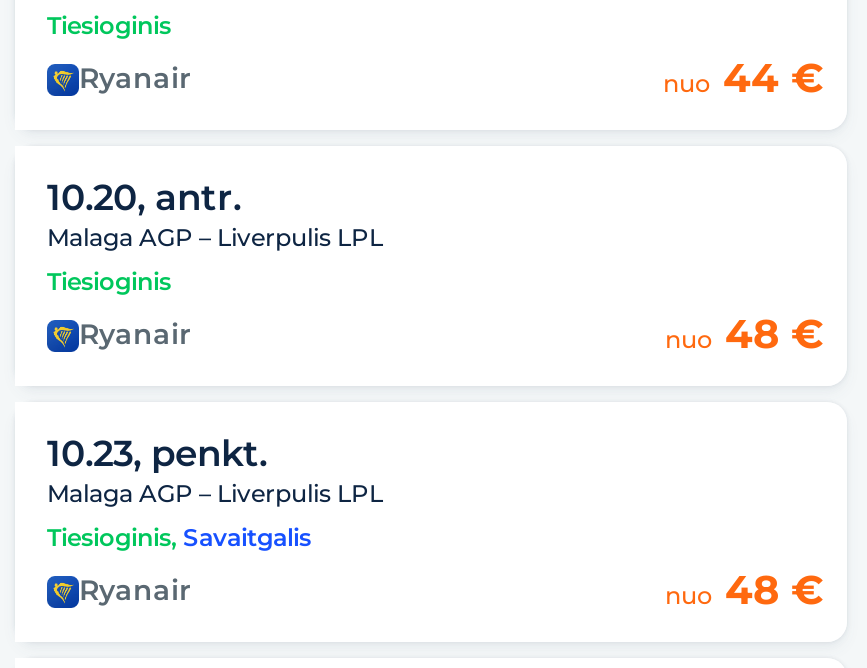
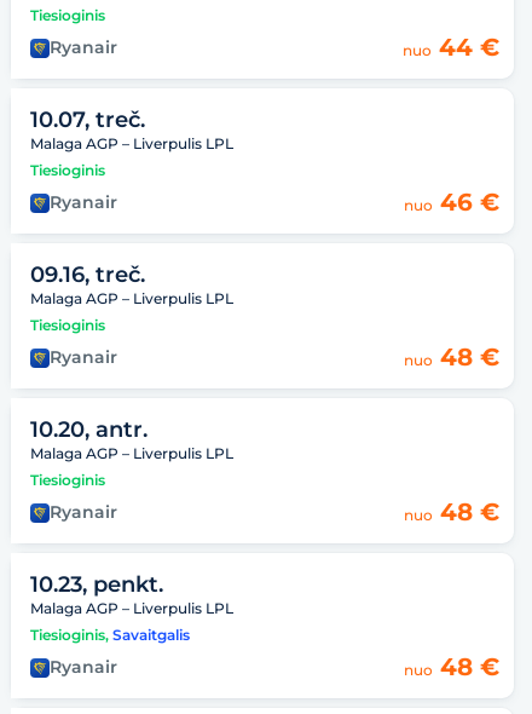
+ 10.07, treč.
+ Malaga AGP – Liverpulis LPL
+ Tiesioginis
+ Ryanair
+ nuo 46 €
+ 09.16, treč.
+ Malaga AGP – Liverpulis LPL
+ Tiesioginis
+ Ryanair
+ nuo 48 €
